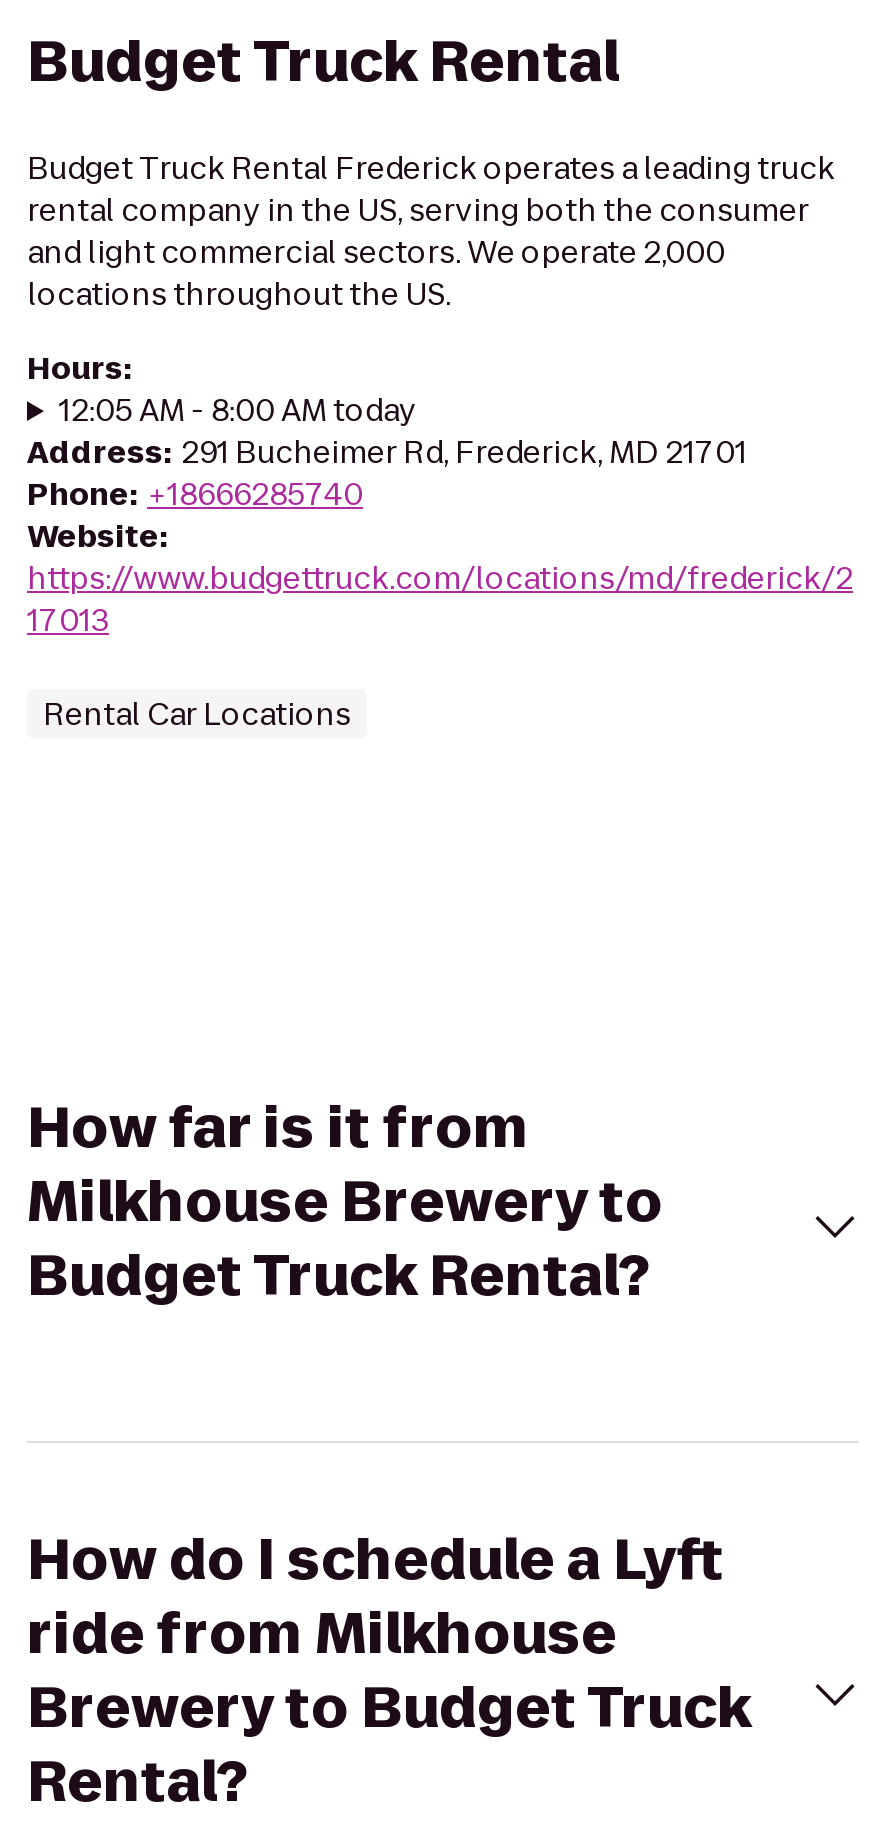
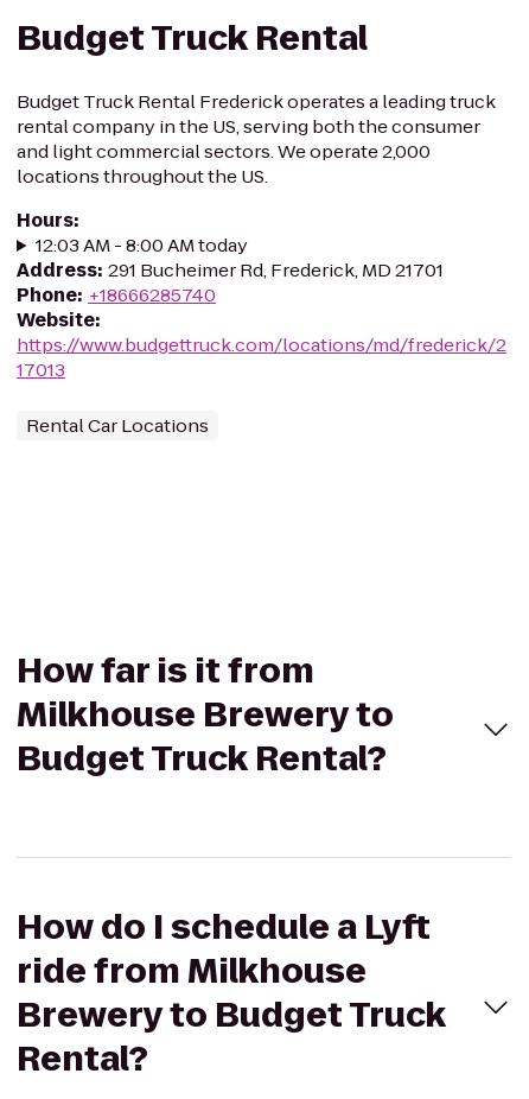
- 12:05 AM - 8:00 AM today
+ 12:03 AM - 8:00 AM today
